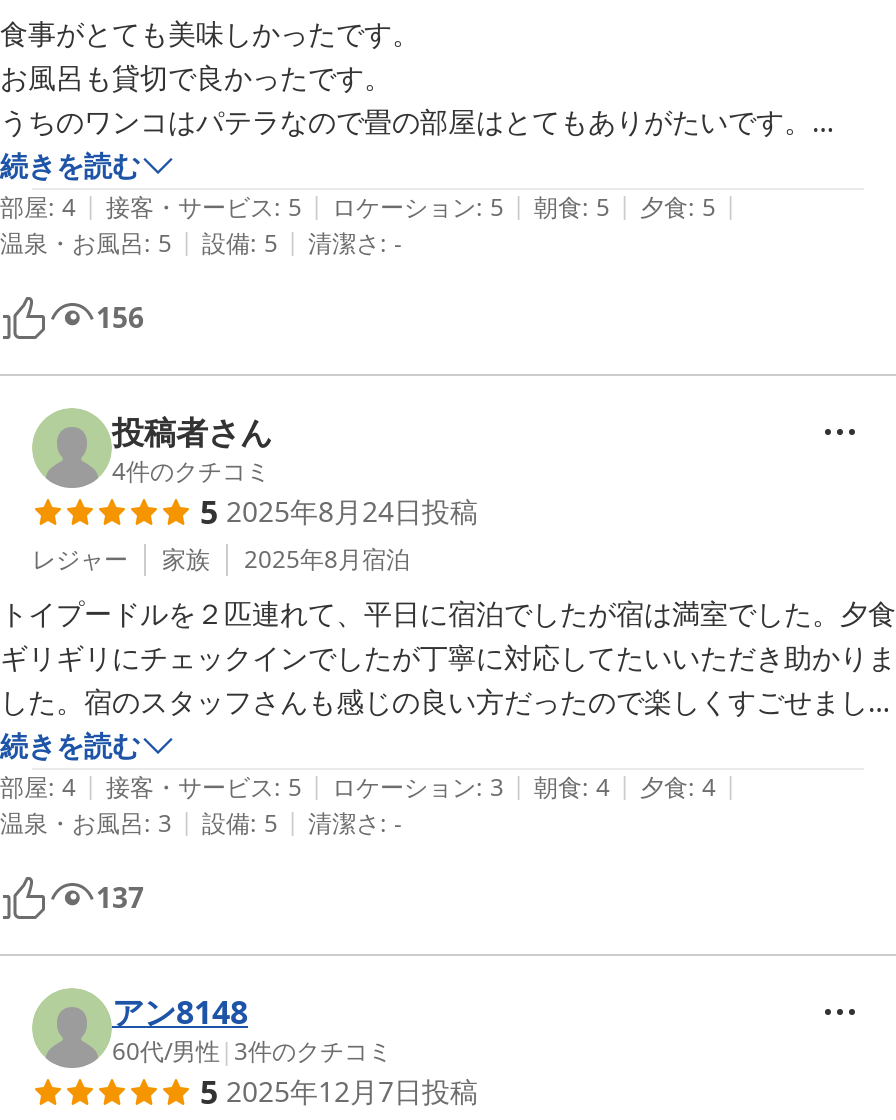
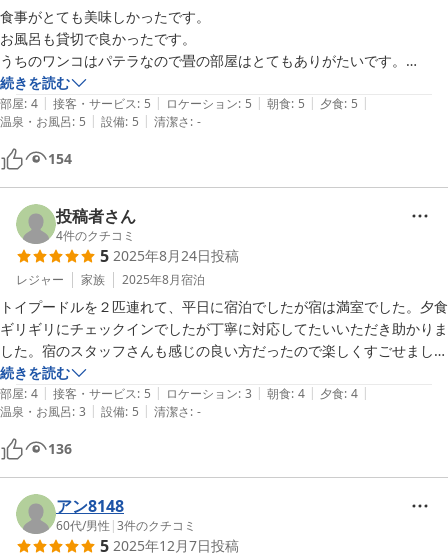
- 156
+ 154

- 137
+ 136
